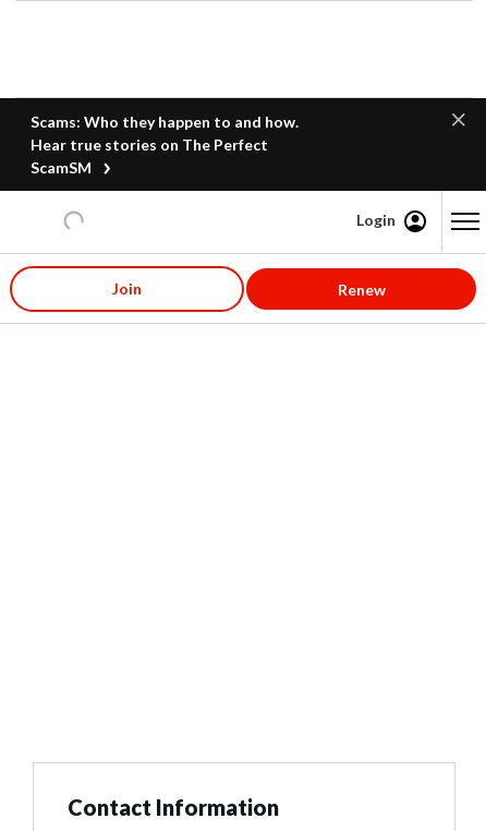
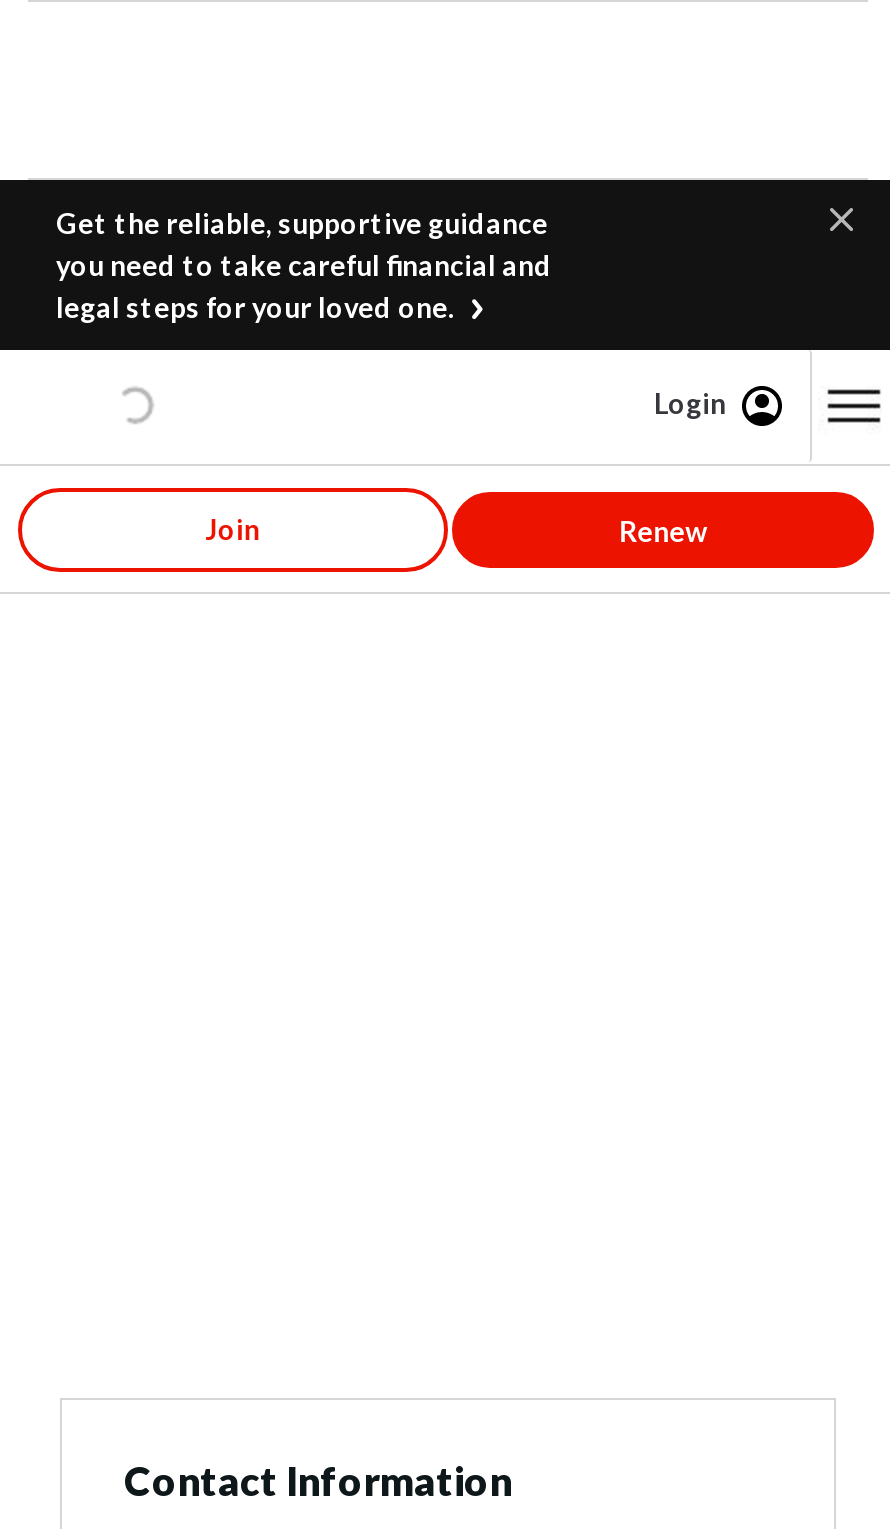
- Scams: Who they happen to and how.
- Hear true stories on The Perfect
- ScamSM
+ Get the reliable, supportive guidance
+ you need to take careful financial and
+ legal steps for your loved one.
